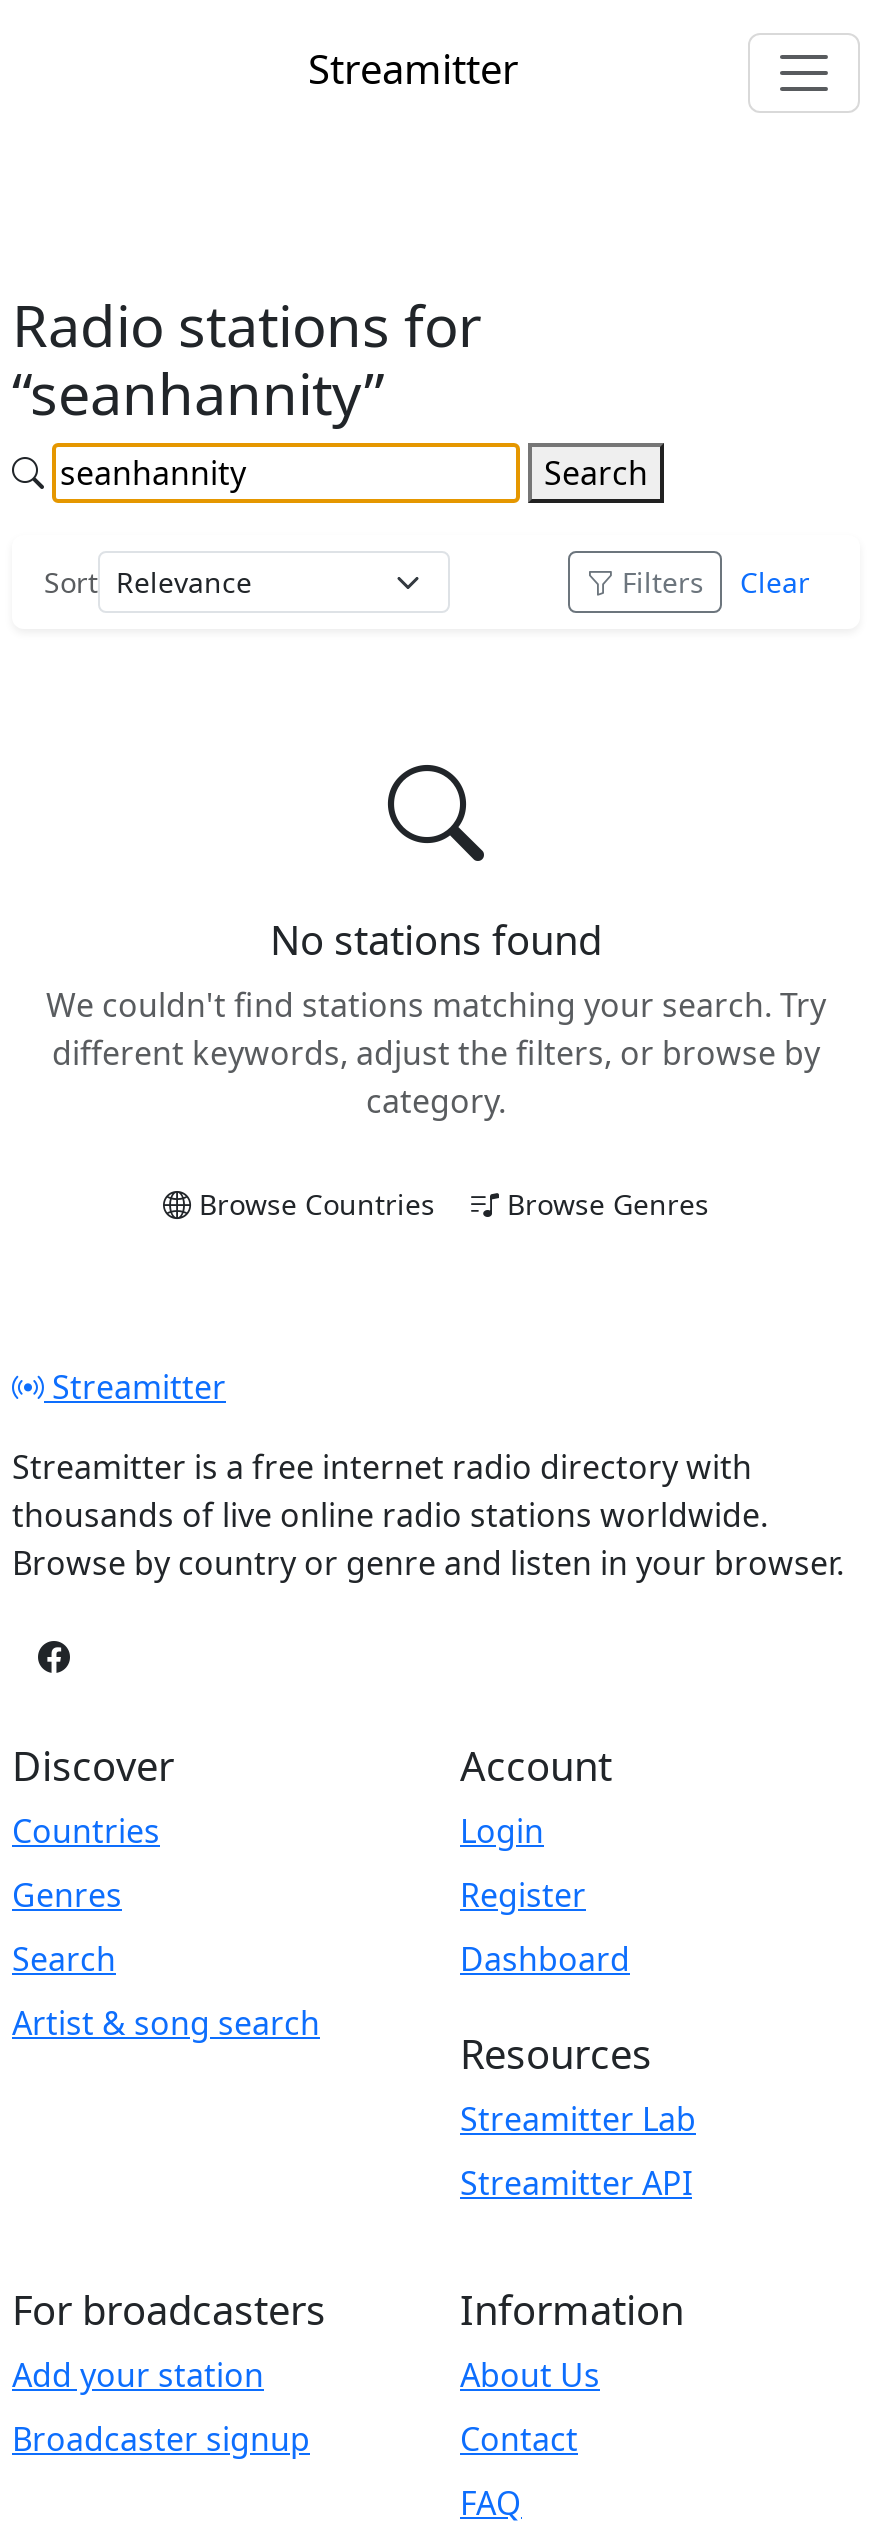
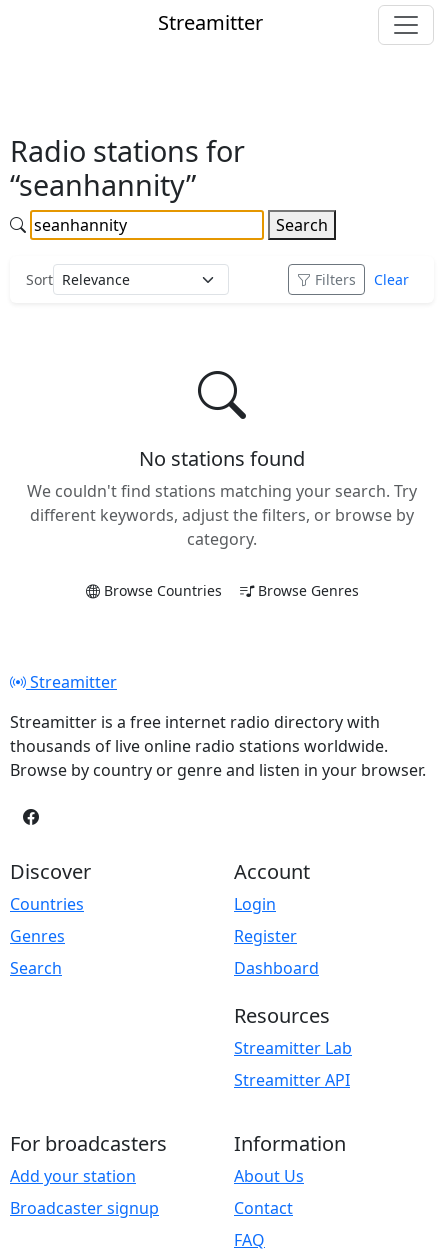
- Artist & song search
